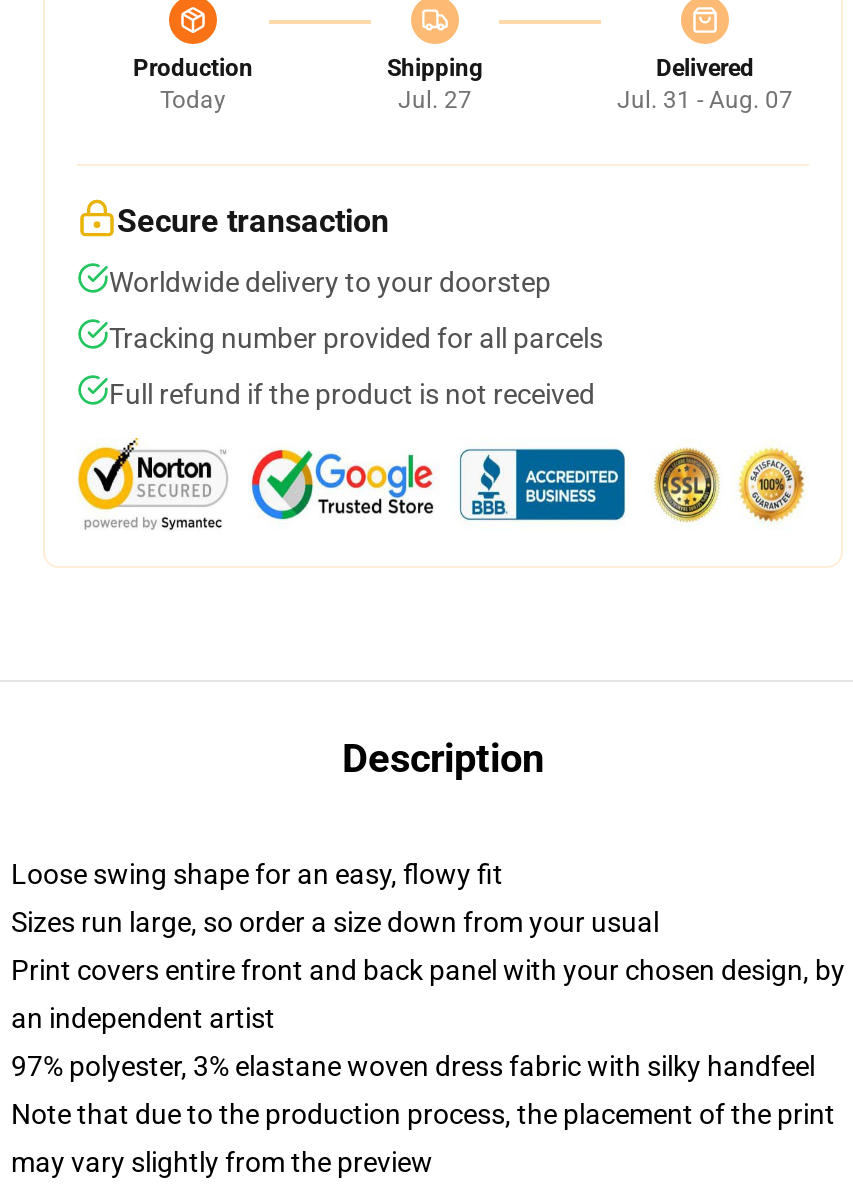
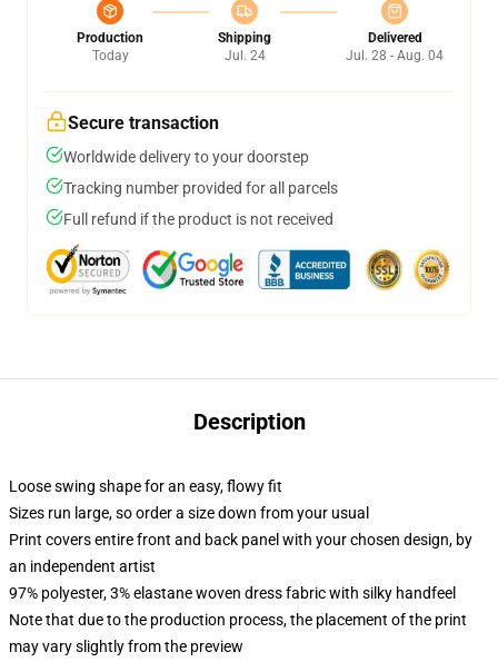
- Jul. 27
+ Jul. 24

- Jul. 31 - Aug. 07
+ Jul. 28 - Aug. 04
